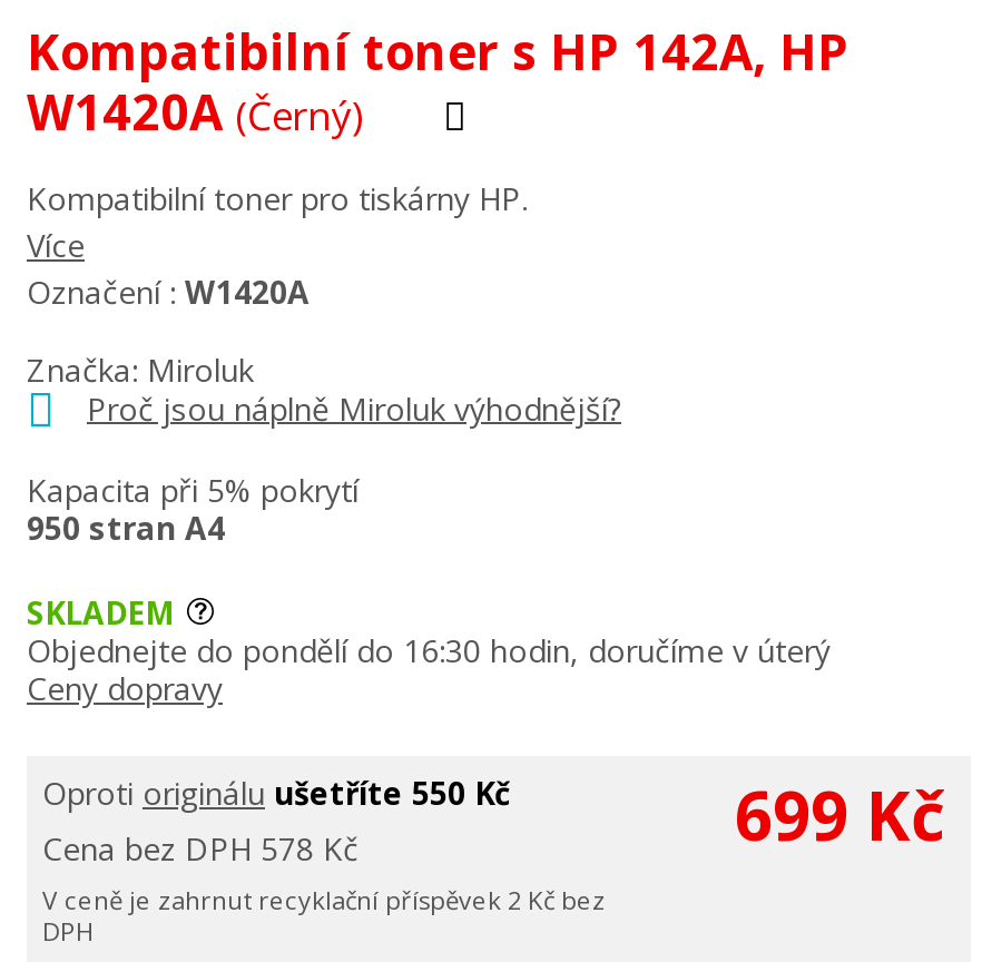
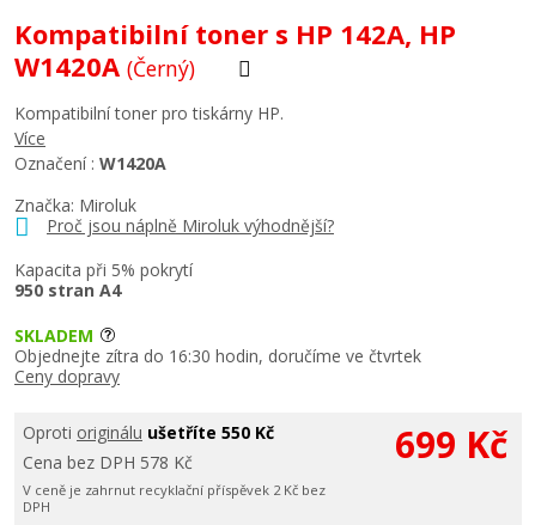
- Objednejte do pondělí do 16:30 hodin, doručíme v úterý
+ Objednejte zítra do 16:30 hodin, doručíme ve čtvrtek
